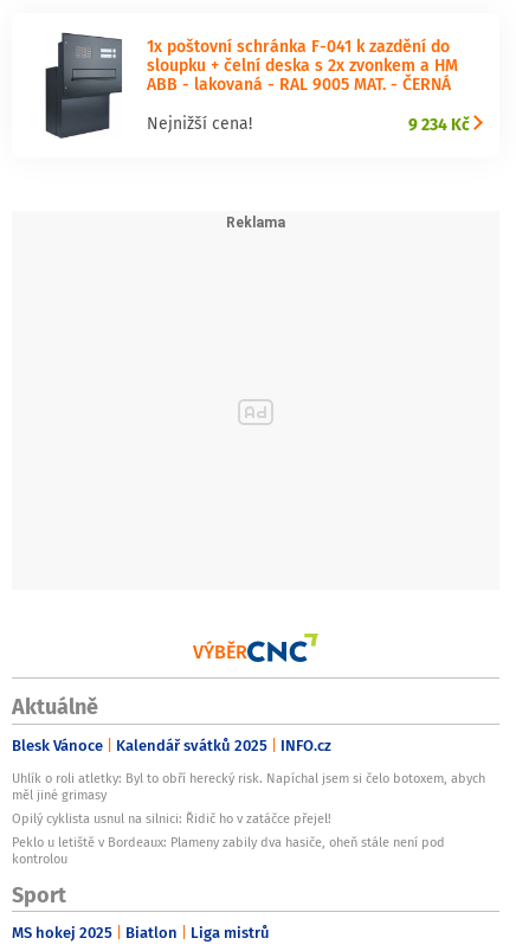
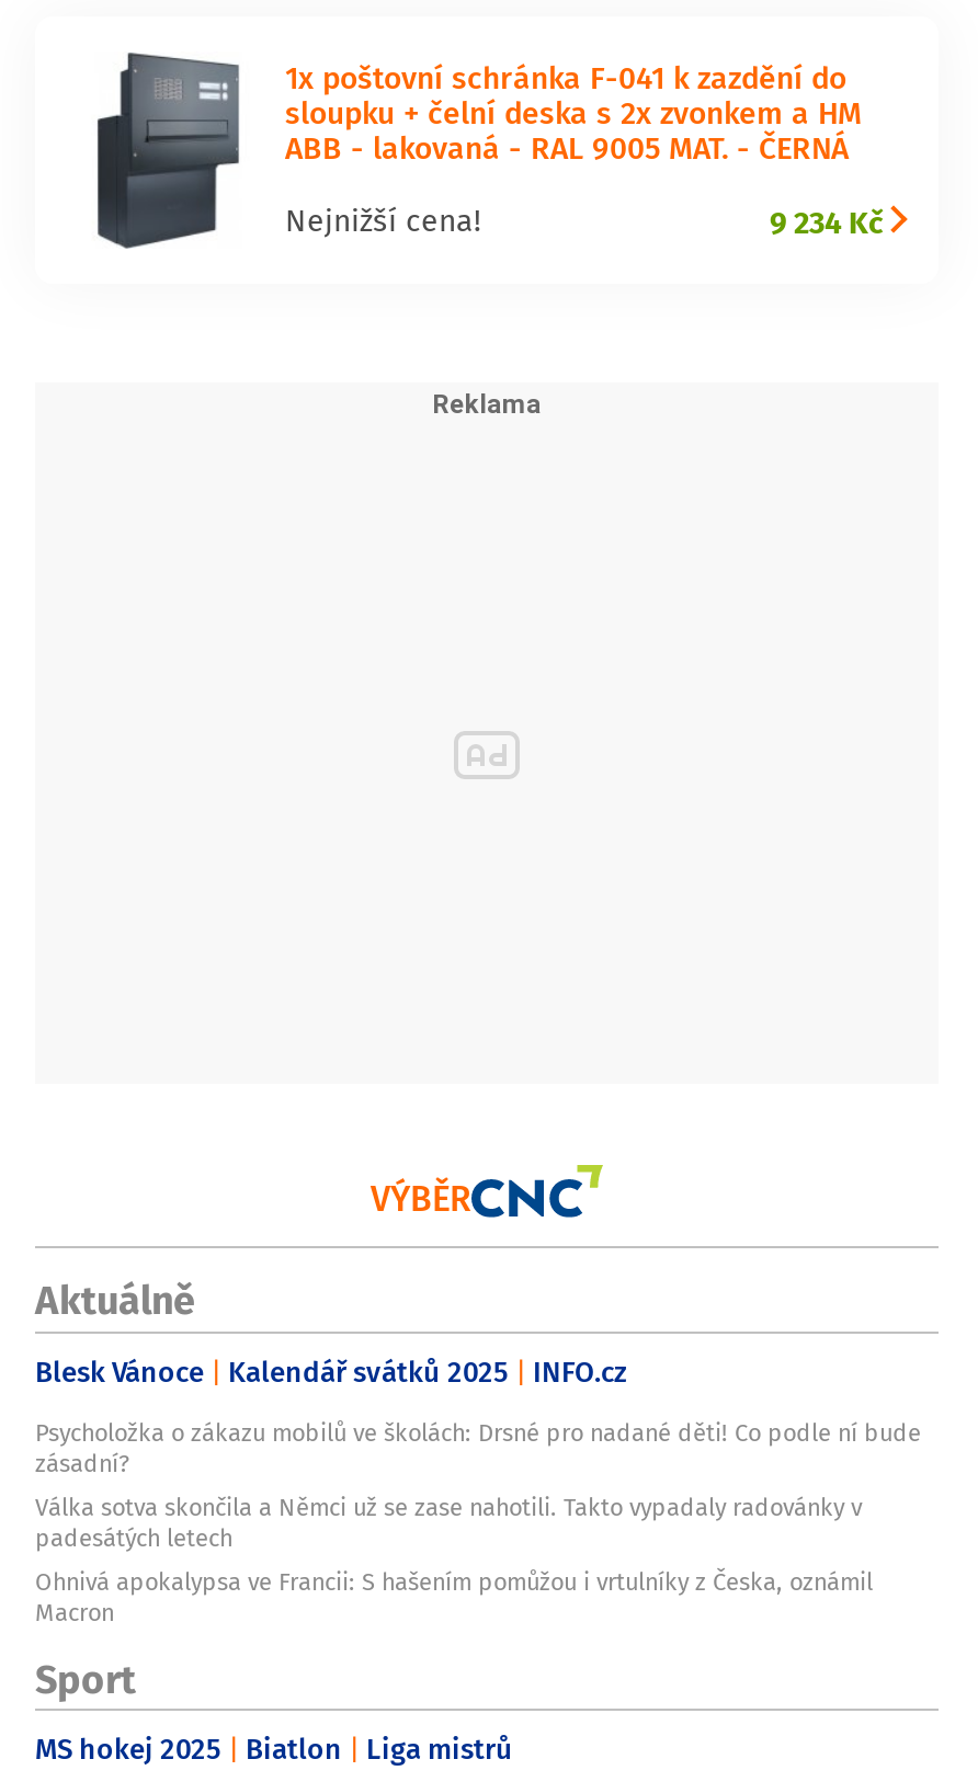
- Uhlík o roli atletky: Byl to obří herecký risk. Napíchal jsem si čelo botoxem, abych
- měl jiné grimasy
- Opilý cyklista usnul na silnici: Řidič ho v zatáčce přejel!
- Peklo u letiště v Bordeaux: Plameny zabily dva hasiče, oheň stále není pod
- kontrolou
+ Psycholožka o zákazu mobilů ve školách: Drsné pro nadané děti! Co podle ní bude
+ zásadní?
+ Válka sotva skončila a Němci už se zase nahotili. Takto vypadaly radovánky v
+ padesátých letech
+ Ohnivá apokalypsa ve Francii: S hašením pomůžou i vrtulníky z Česka, oznámil
+ Macron
